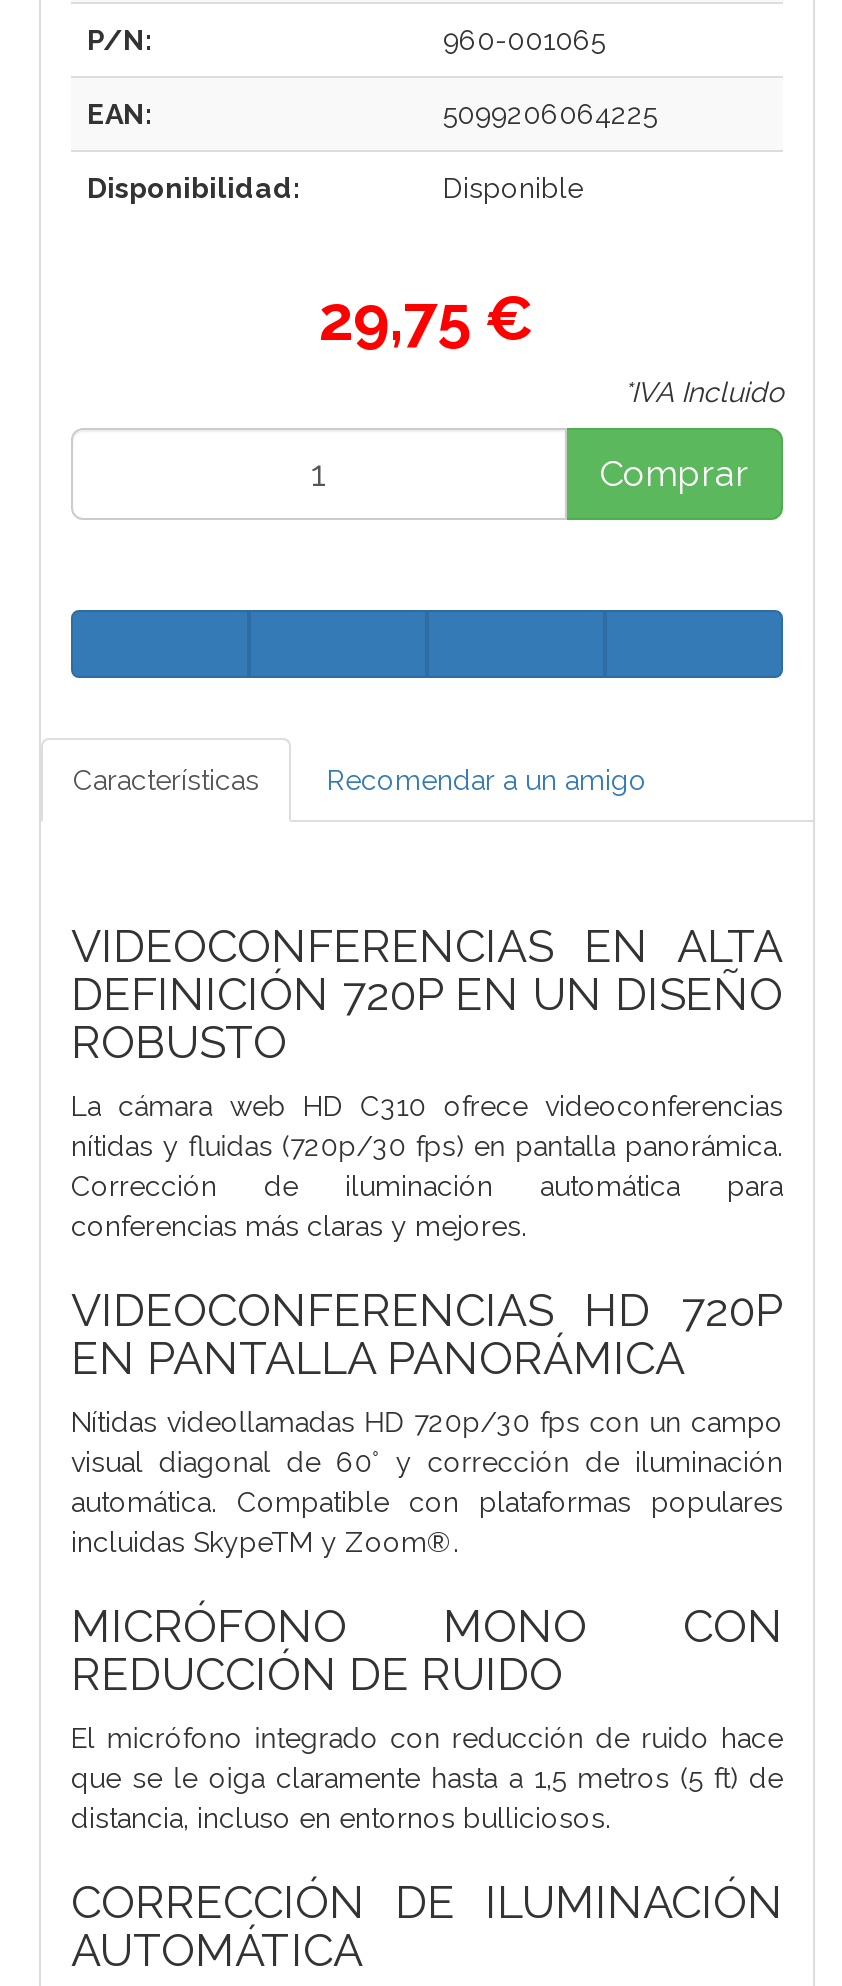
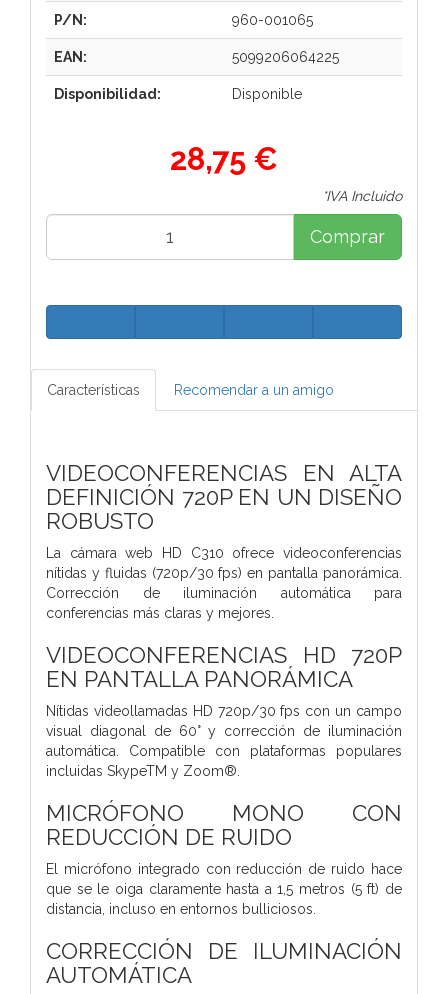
- 29,75 €
+ 28,75 €
